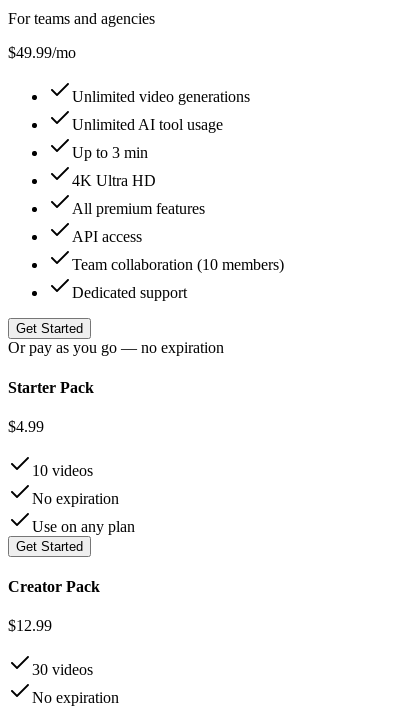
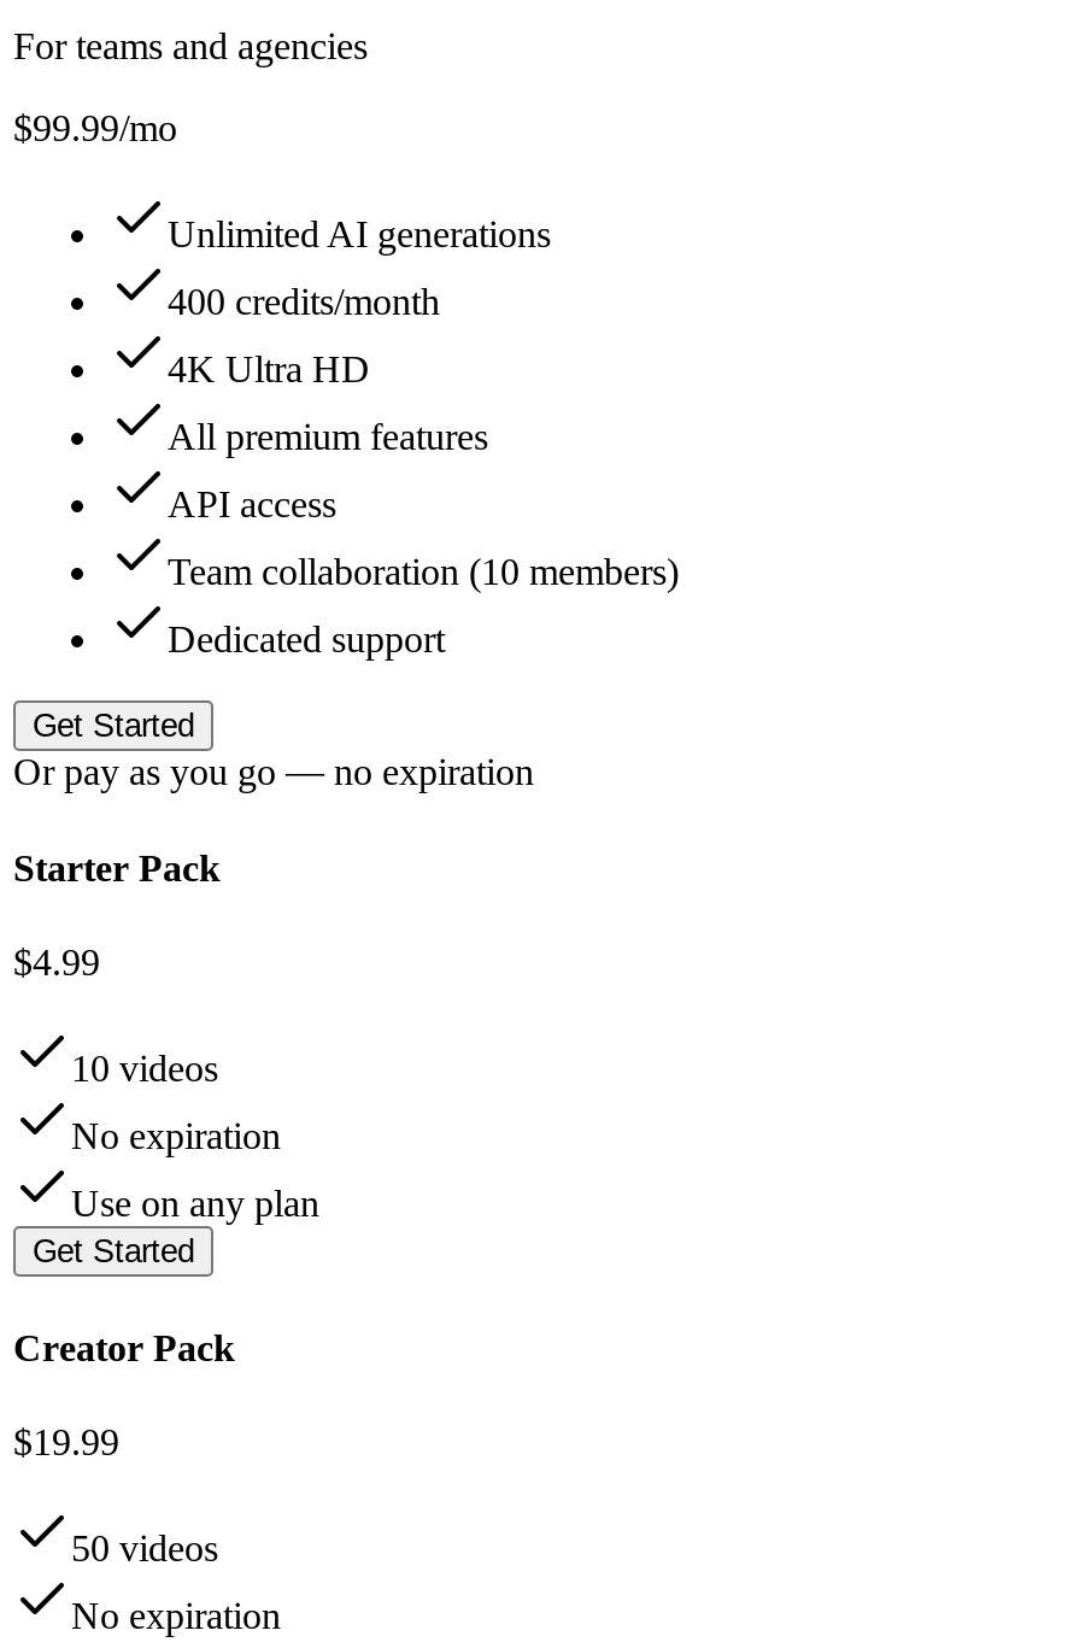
- $49.99/mo
- Unlimited video generations
- Unlimited AI tool usage
- Up to 3 min
+ $99.99/mo
+ Unlimited AI generations
+ 400 credits/month

- $12.99
+ $19.99

- 30 videos
+ 50 videos
